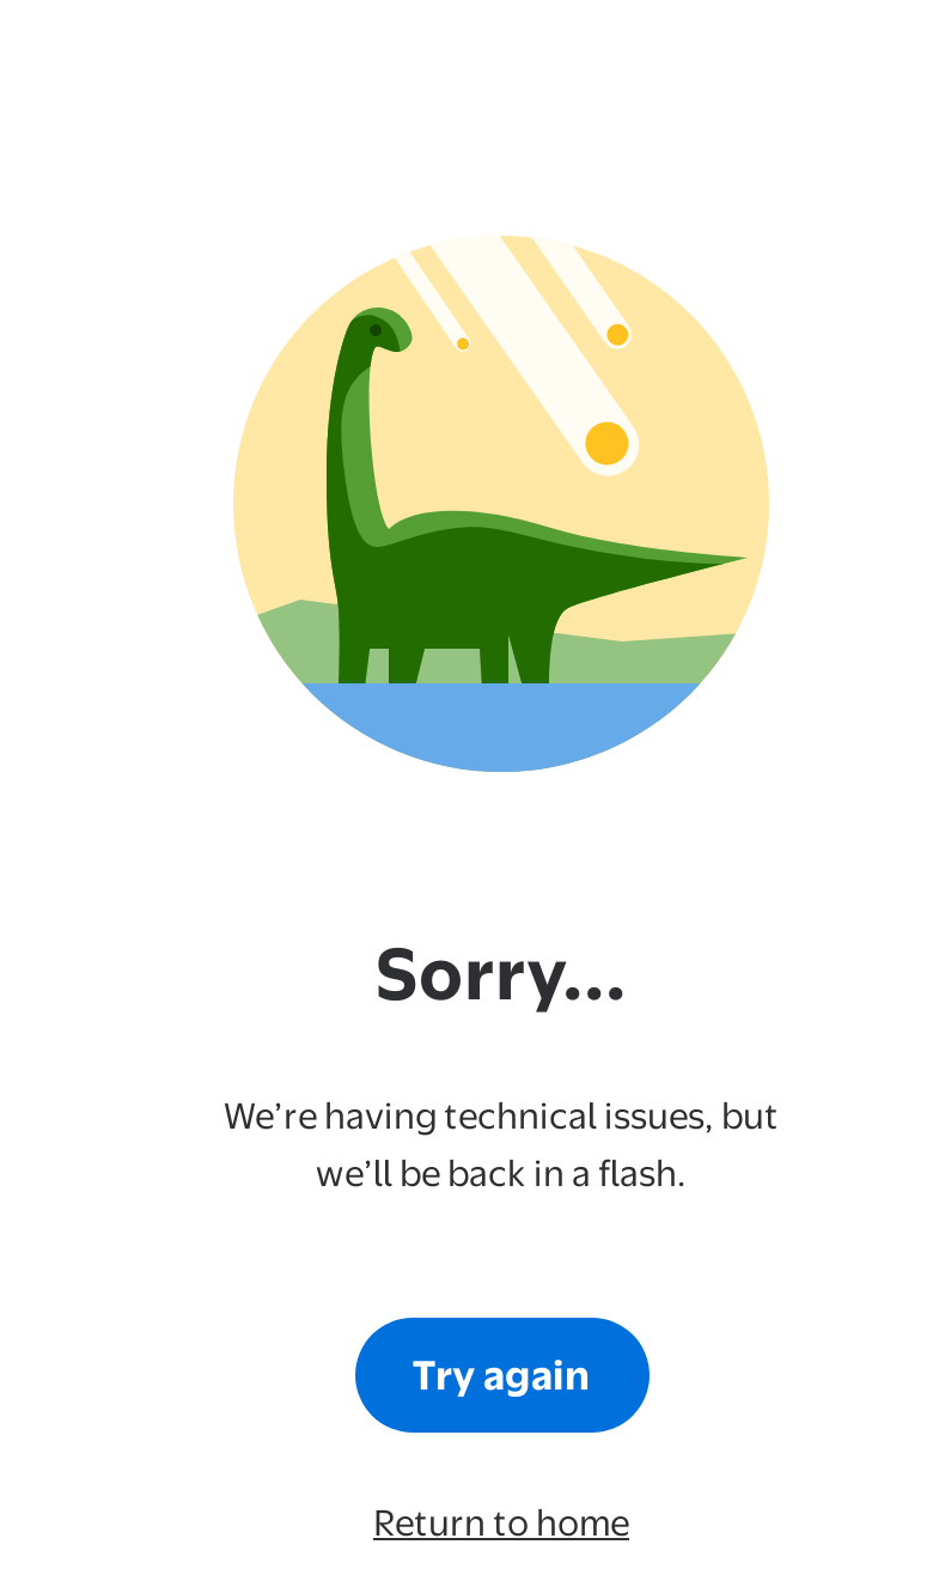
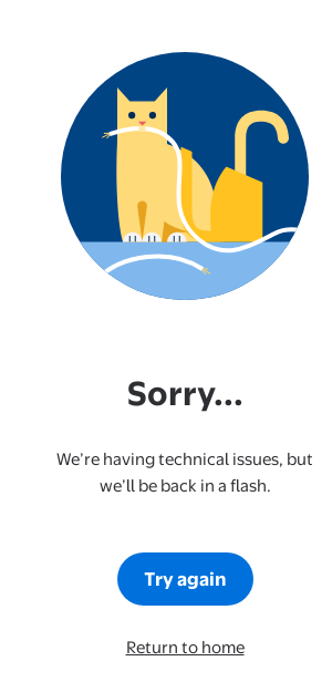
- [image]
+ [image]
